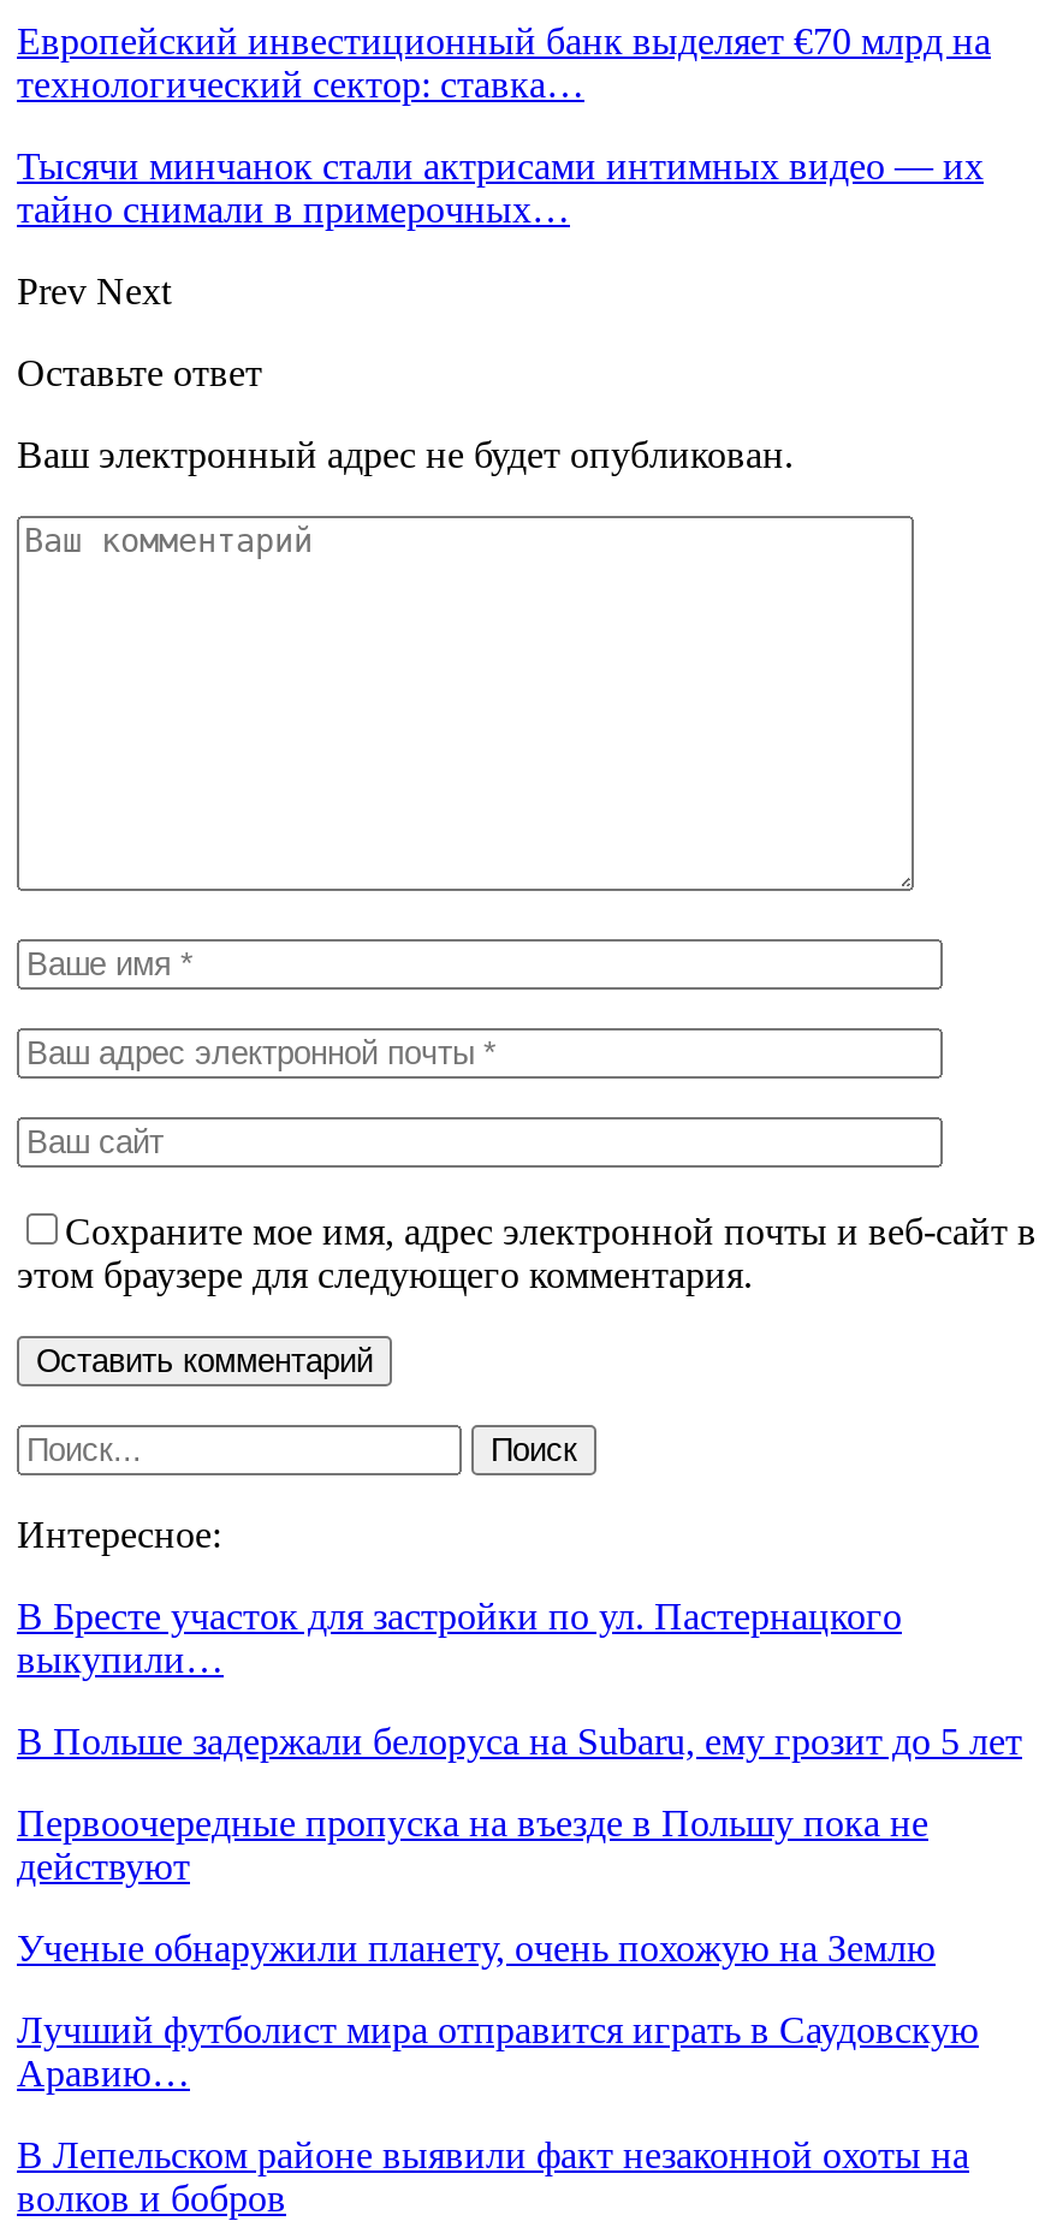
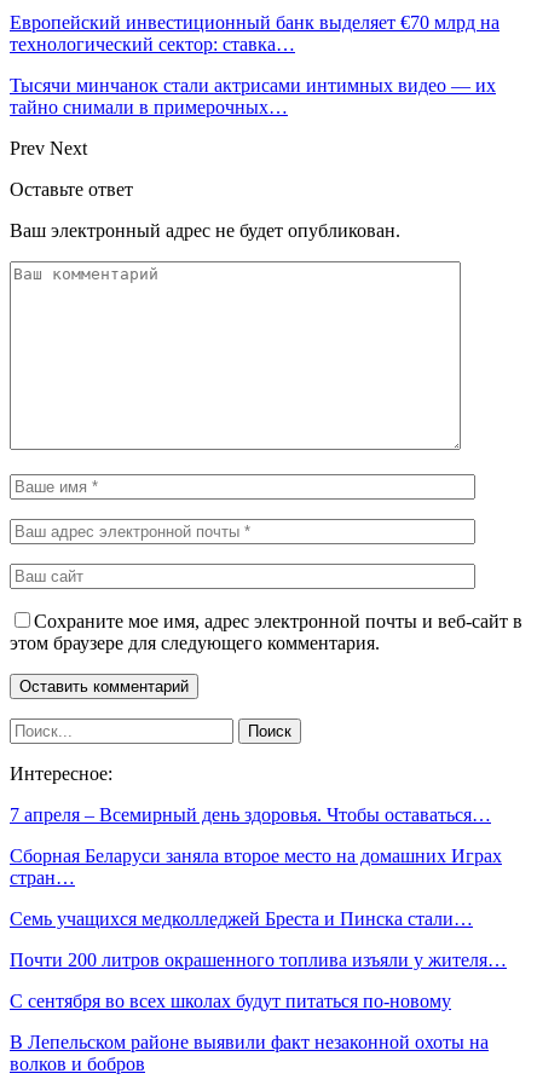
- В Бресте участок для застройки по ул. Пастернацкого
- выкупили…
+ 7 апреля – Всемирный день здоровья. Чтобы оставаться…

- В Польше задержали белоруса на Subaru, ему грозит до 5 лет
+ Сборная Беларуси заняла второе место на домашних Играх
+ стран…

- Первоочередные пропуска на въезде в Польшу пока не
- действуют
+ Семь учащихся медколледжей Бреста и Пинска стали…

- Ученые обнаружили планету, очень похожую на Землю
+ Почти 200 литров окрашенного топлива изъяли у жителя…

- Лучший футболист мира отправится играть в Саудовскую
- Аравию…
+ С сентября во всех школах будут питаться по-новому
